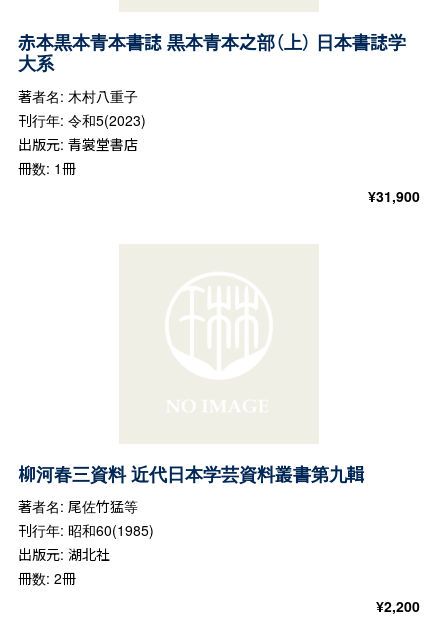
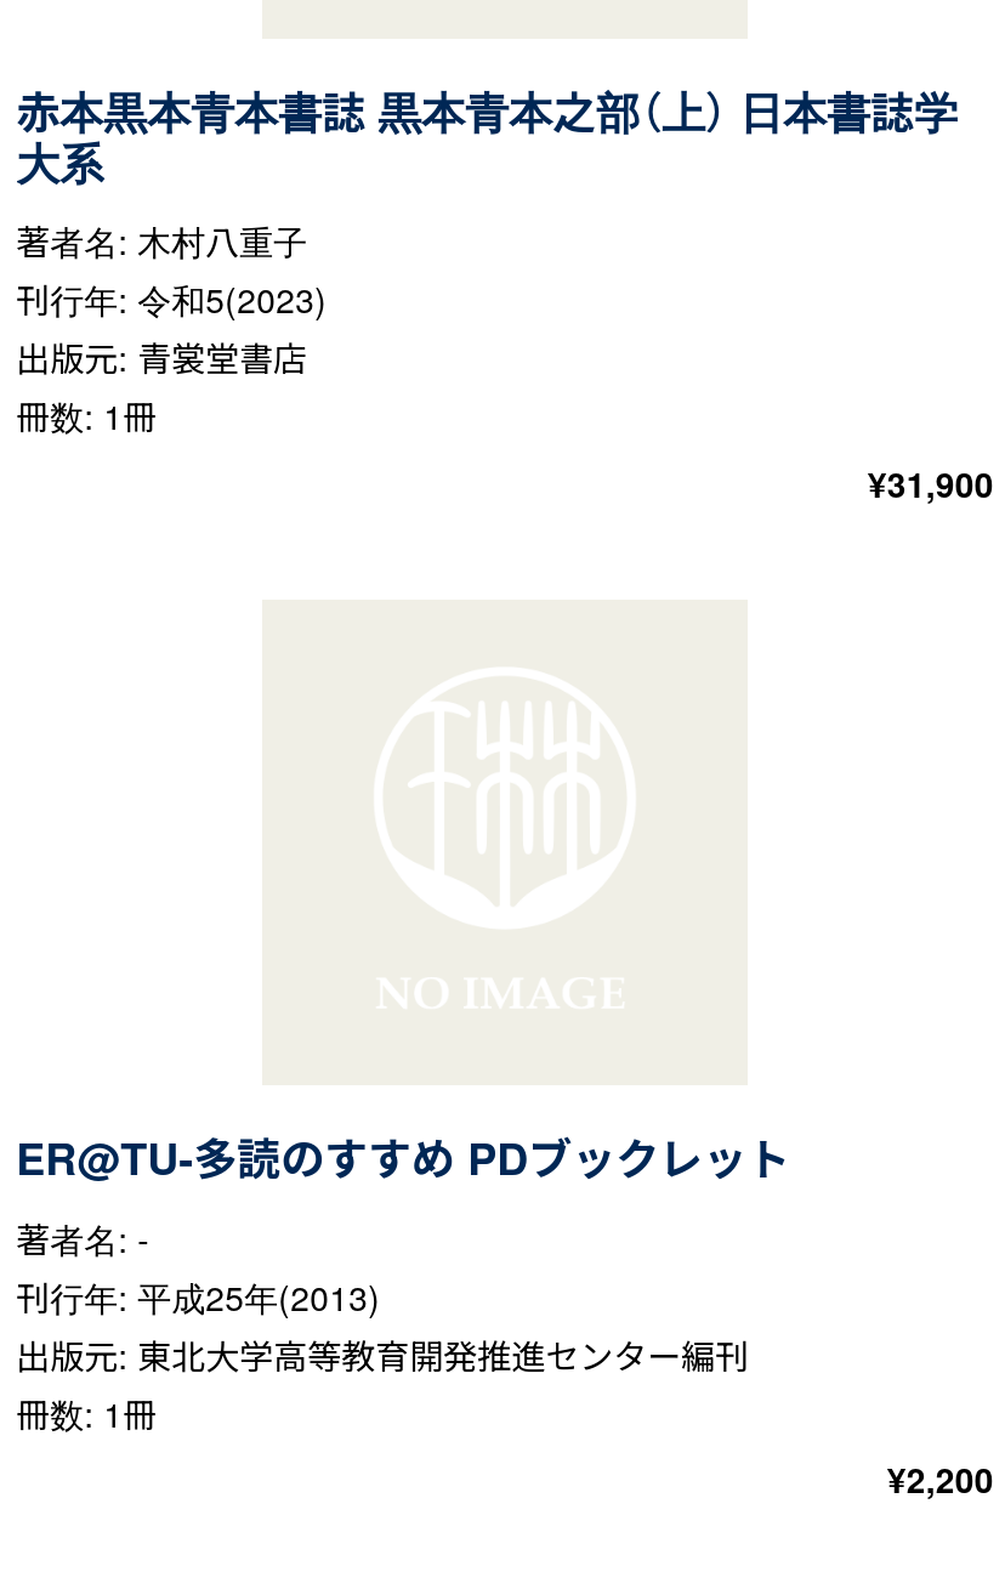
- 柳河春三資料 近代日本学芸資料叢書第九輯
- 著者名: 尾佐竹猛等
- 刊行年: 昭和60(1985)
- 出版元: 湖北社
- 冊数: 2冊
+ ER@TU-多読のすすめ PDブックレット
+ 著者名: -
+ 刊行年: 平成25年(2013)
+ 出版元: 東北大学高等教育開発推進センター編刊
+ 冊数: 1冊
